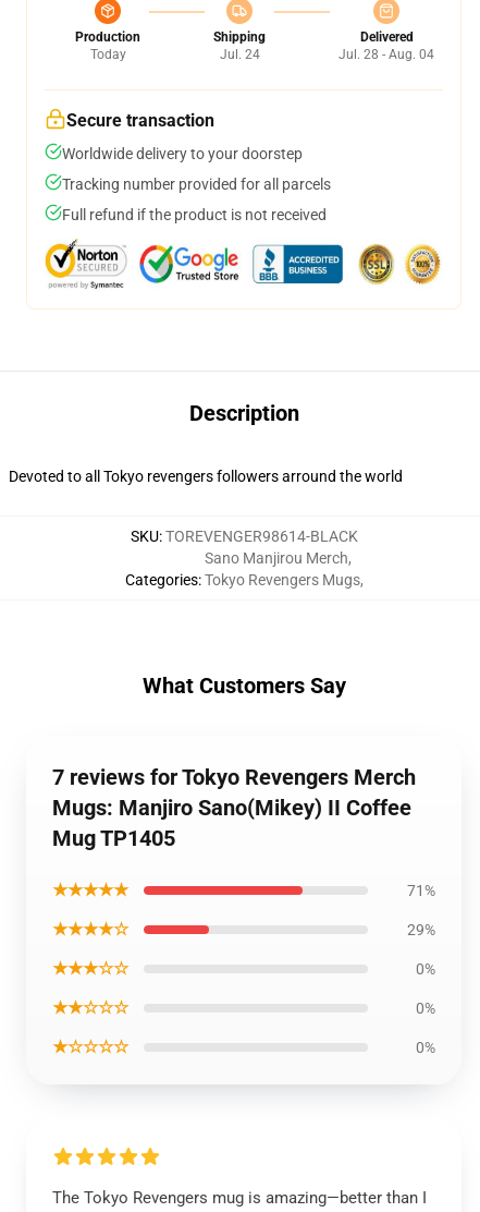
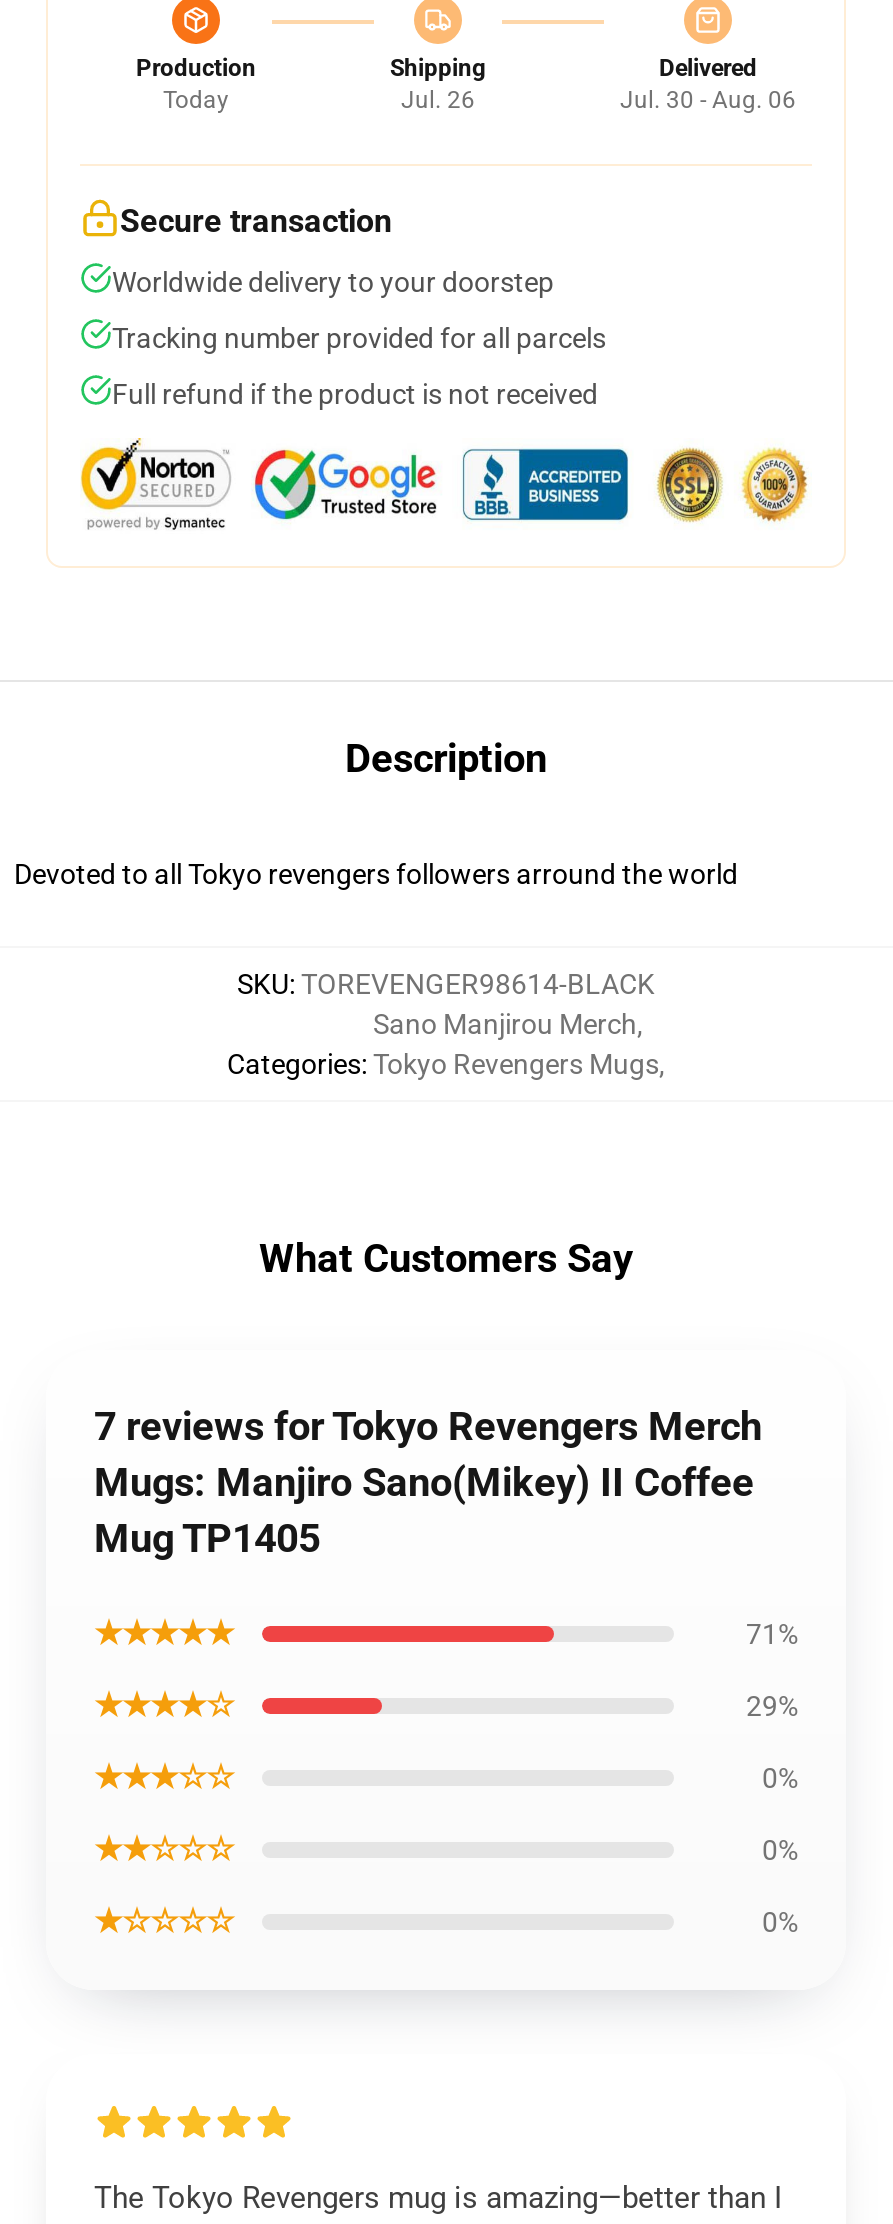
- Jul. 24
+ Jul. 26

- Jul. 28 - Aug. 04
+ Jul. 30 - Aug. 06
